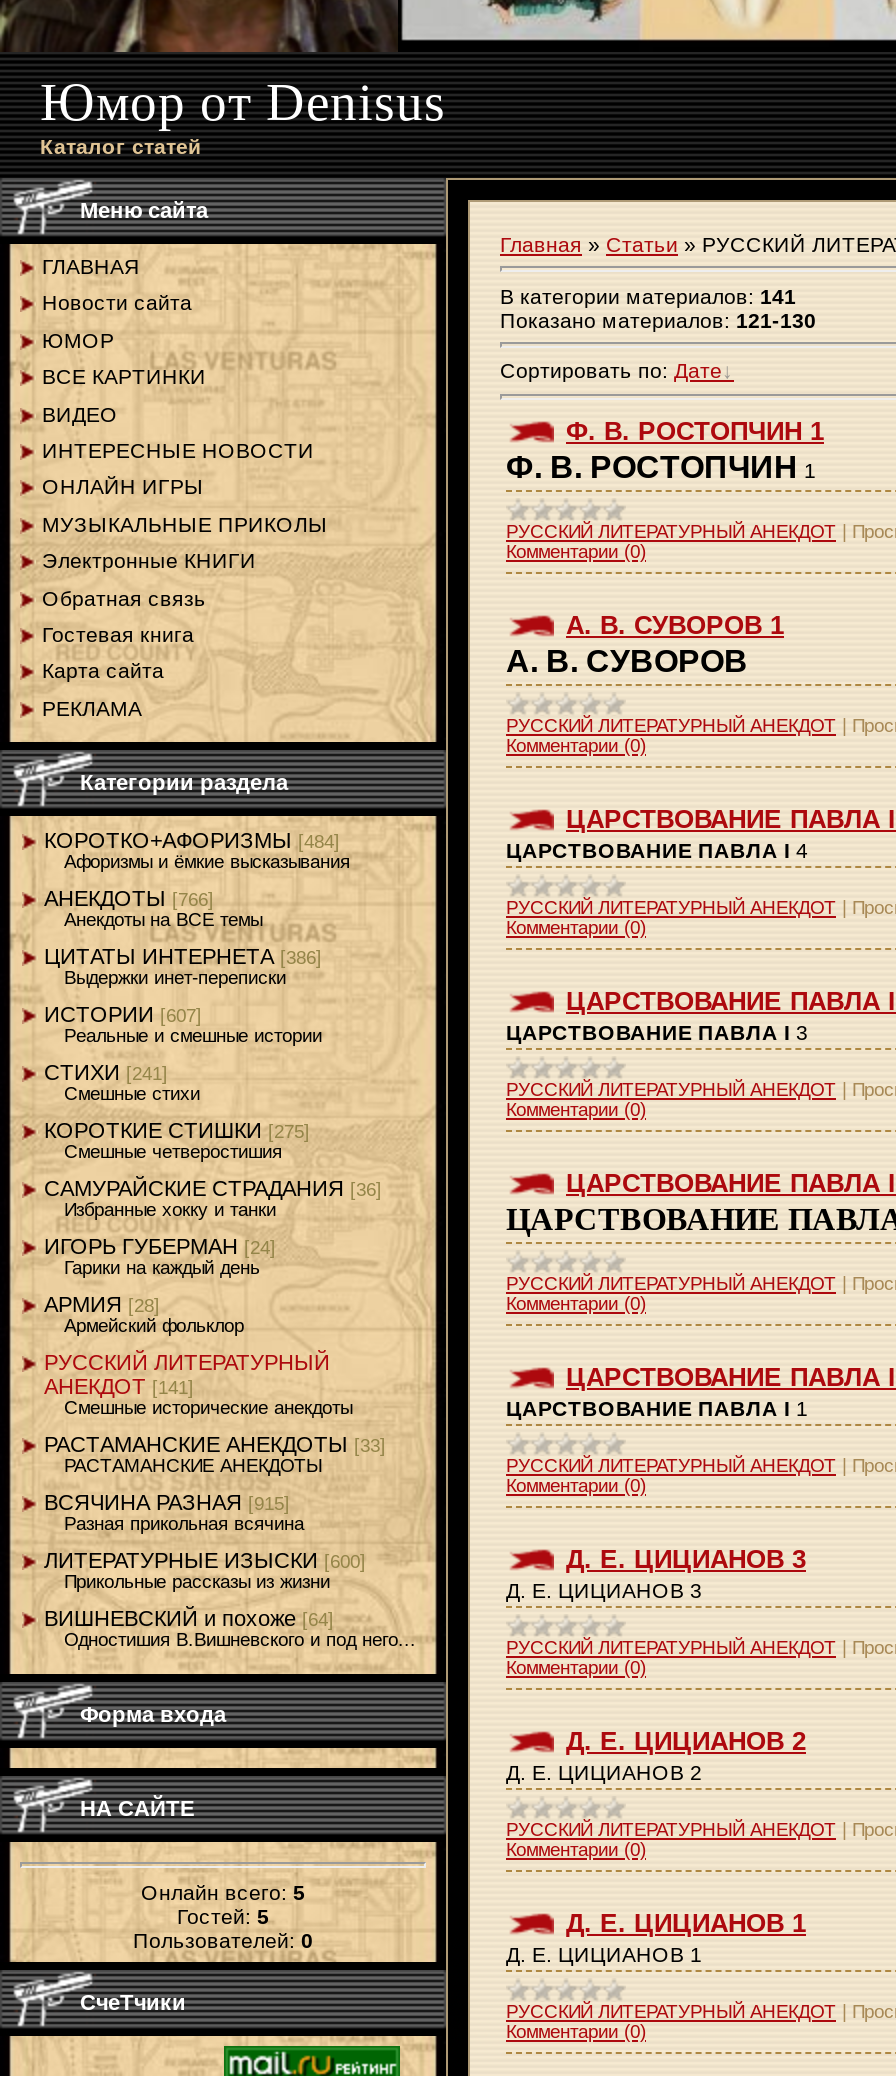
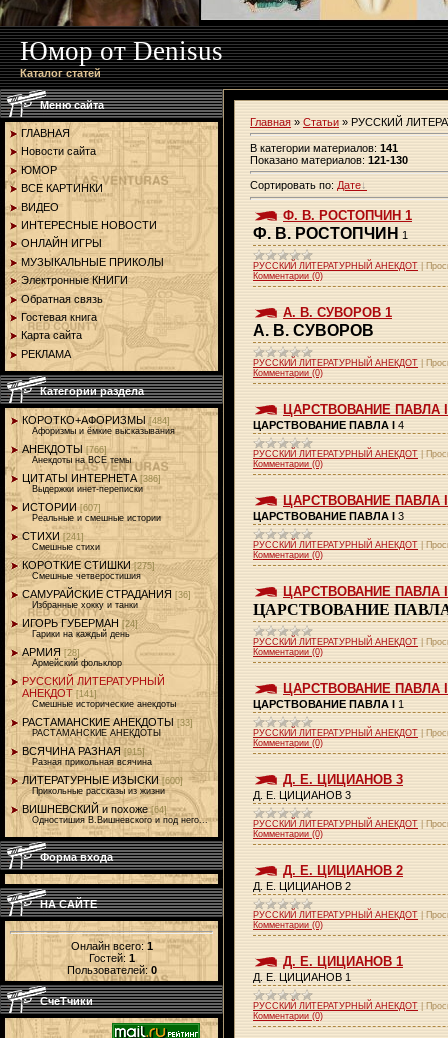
- Онлайн всего: 5
+ Онлайн всего: 1

- Гостей: 5
+ Гостей: 1
